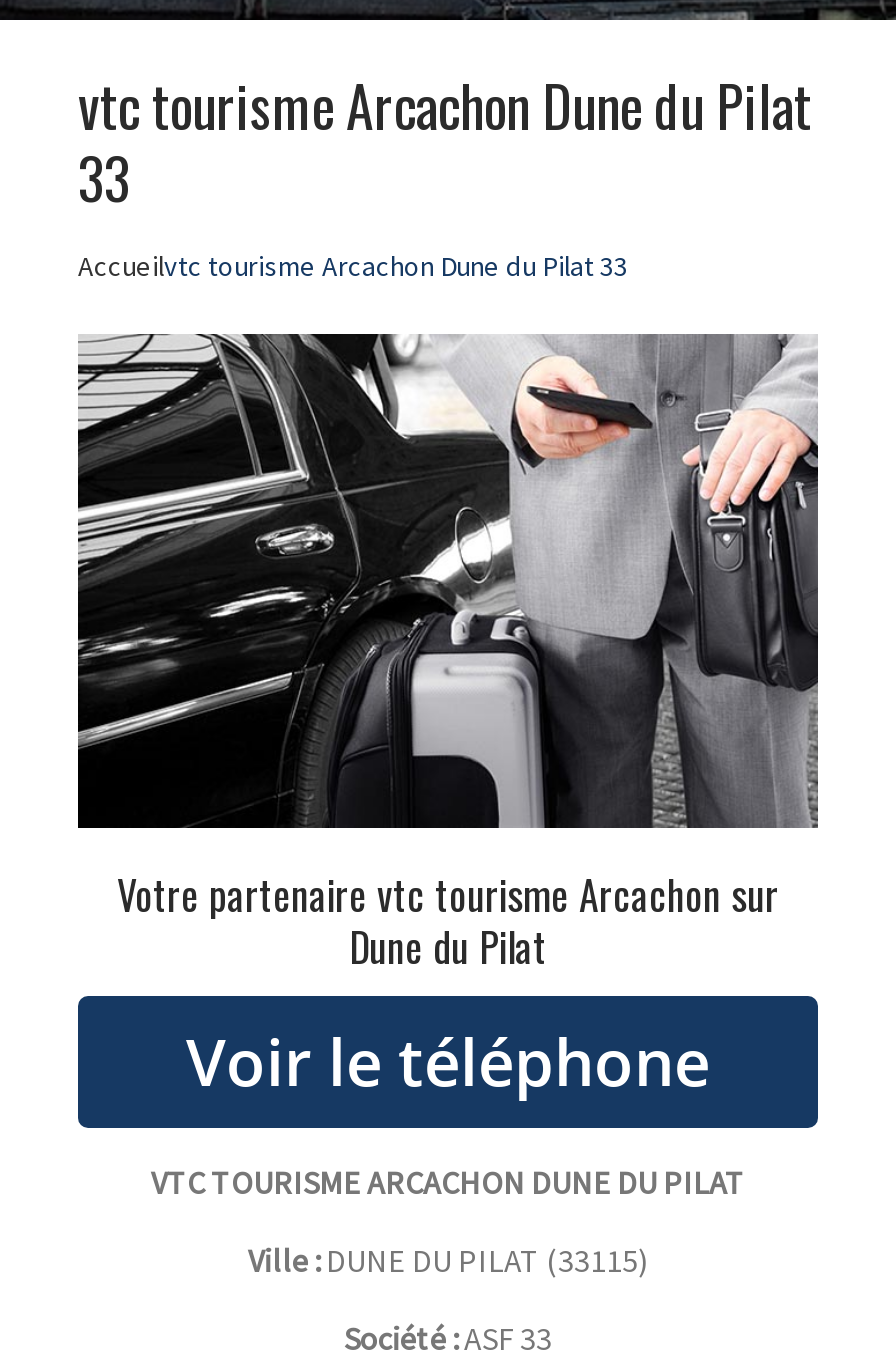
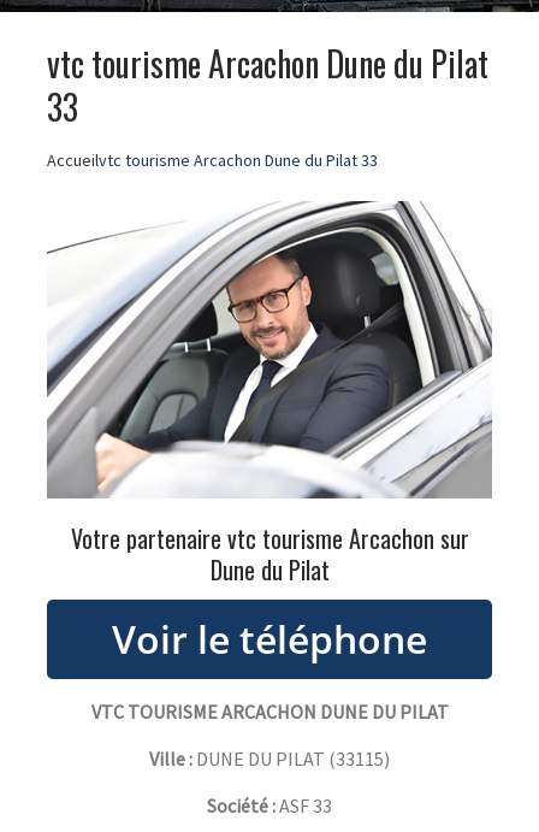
- [image]
+ [image]
